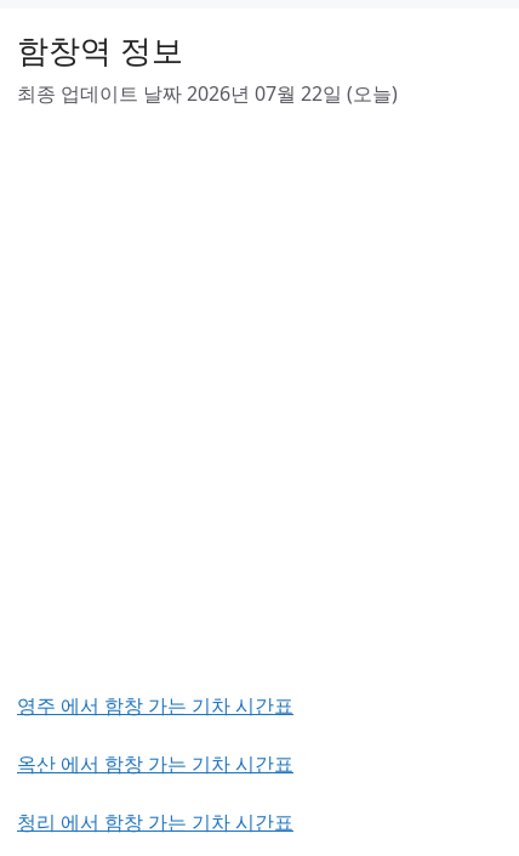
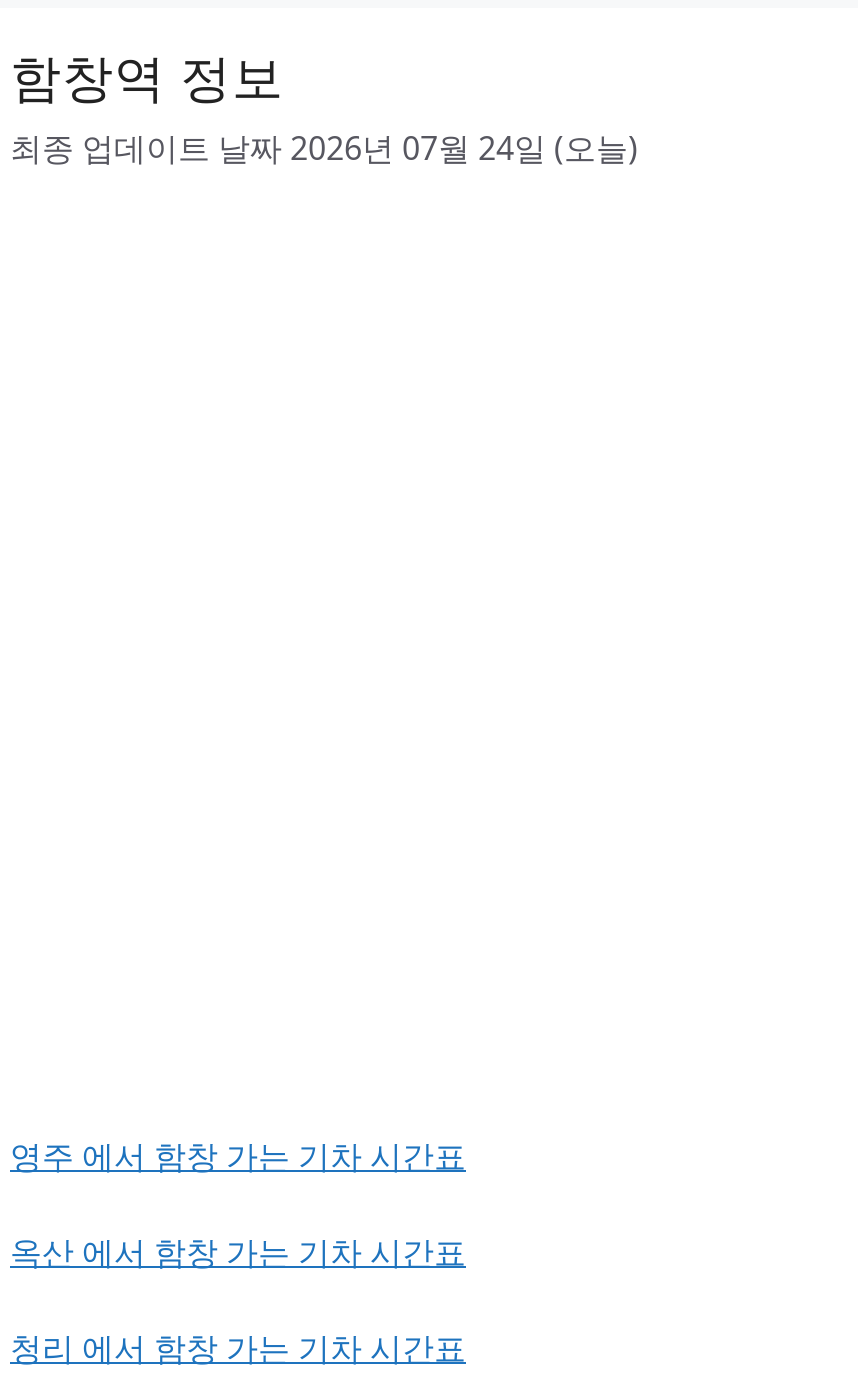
- 최종 업데이트 날짜 2026년 07월 22일 (오늘)
+ 최종 업데이트 날짜 2026년 07월 24일 (오늘)
